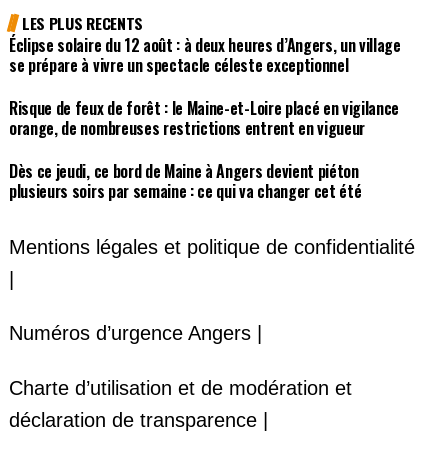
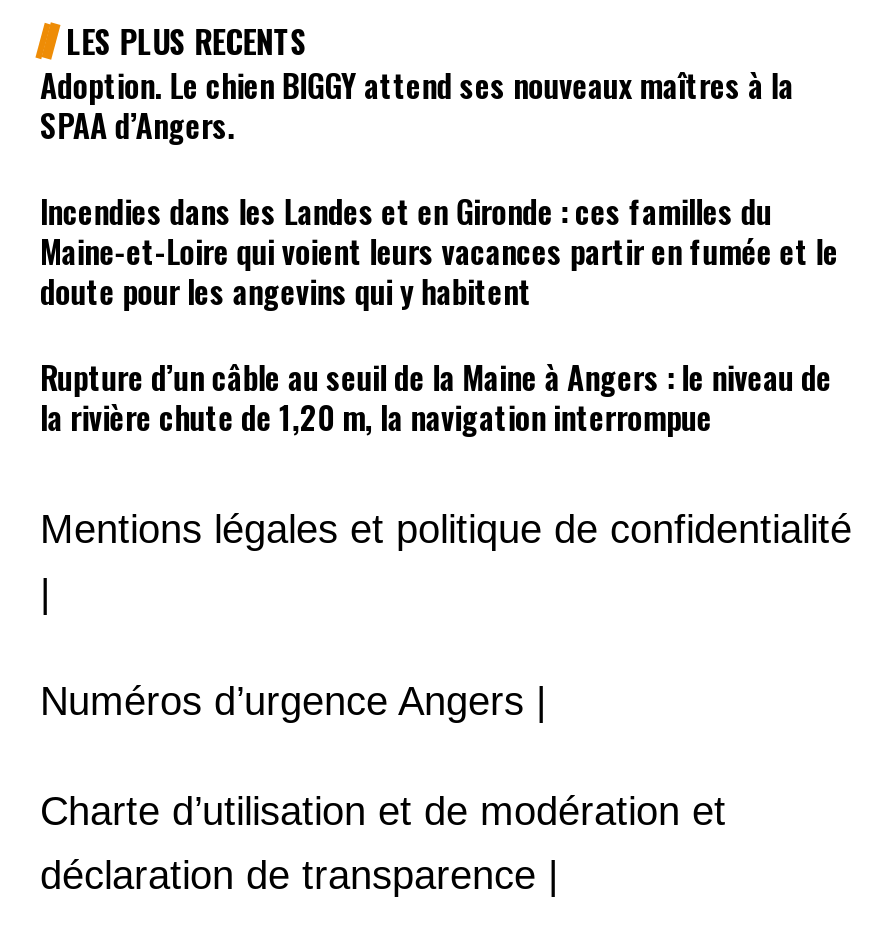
- Éclipse solaire du 12 août : à deux heures d’Angers, un village
- se prépare à vivre un spectacle céleste exceptionnel
+ Adoption. Le chien BIGGY attend ses nouveaux maîtres à la
+ SPAA d’Angers.

- Risque de feux de forêt : le Maine-et-Loire placé en vigilance
- orange, de nombreuses restrictions entrent en vigueur
+ Incendies dans les Landes et en Gironde : ces familles du
+ Maine-et-Loire qui voient leurs vacances partir en fumée et le
+ doute pour les angevins qui y habitent

- Dès ce jeudi, ce bord de Maine à Angers devient piéton
- plusieurs soirs par semaine : ce qui va changer cet été
+ Rupture d’un câble au seuil de la Maine à Angers : le niveau de
+ la rivière chute de 1,20 m, la navigation interrompue
